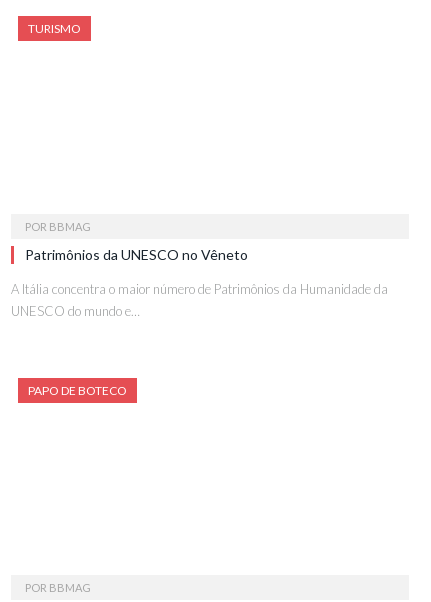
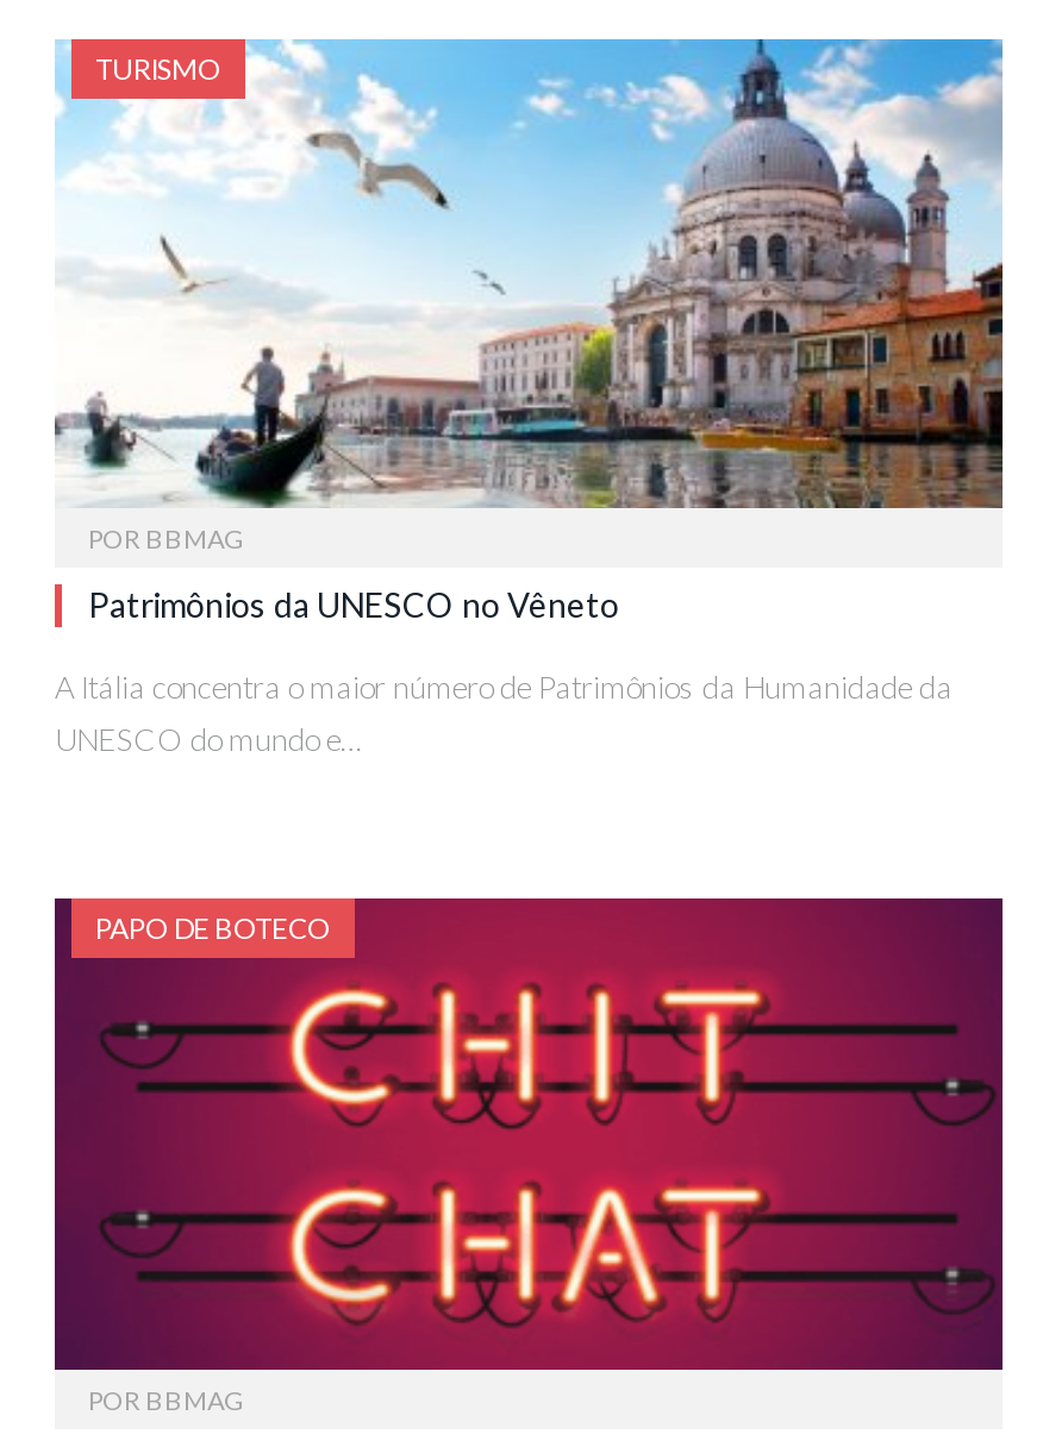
+ [image]

+ [image]
